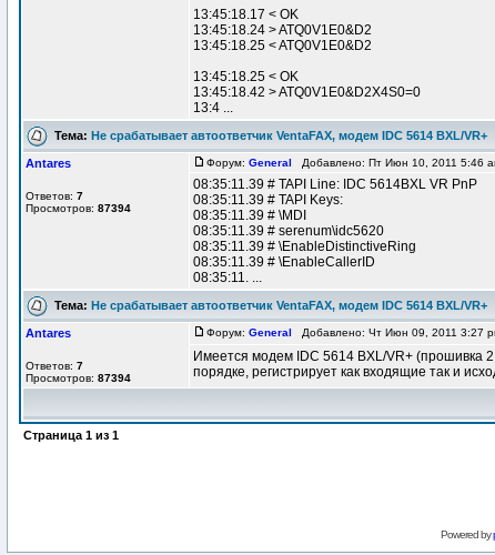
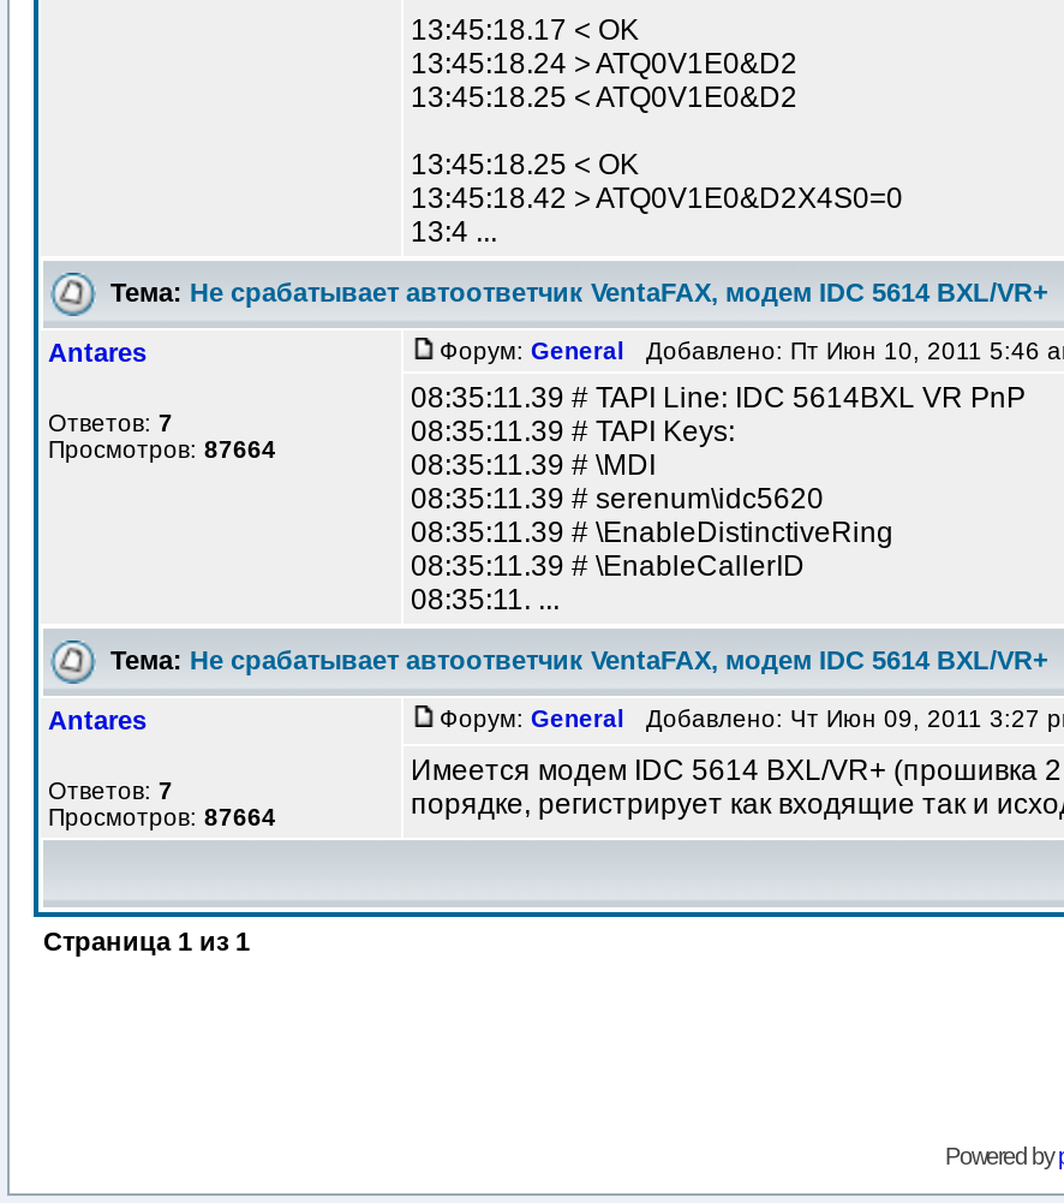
- Просмотров: 87394
+ Просмотров: 87664

- Просмотров: 87394
+ Просмотров: 87664
